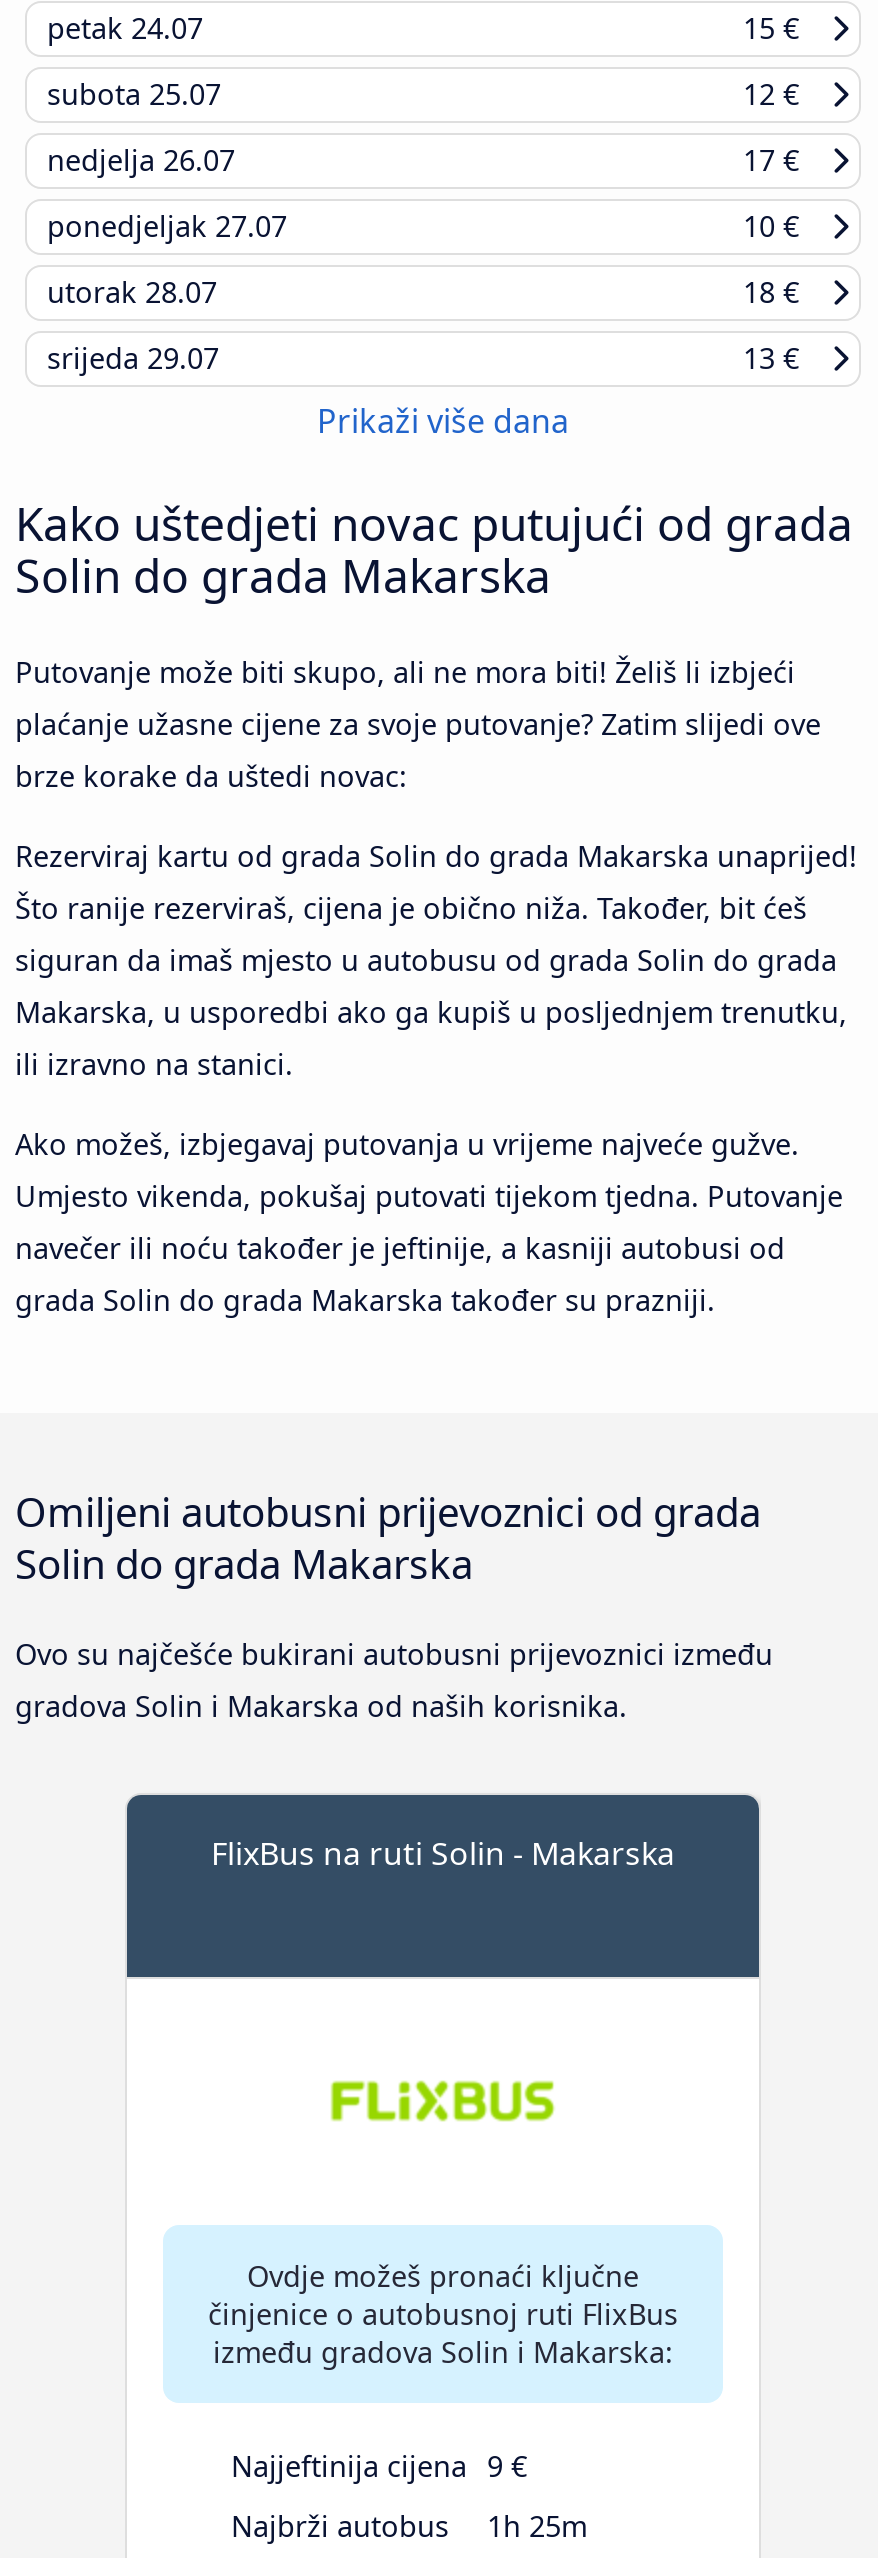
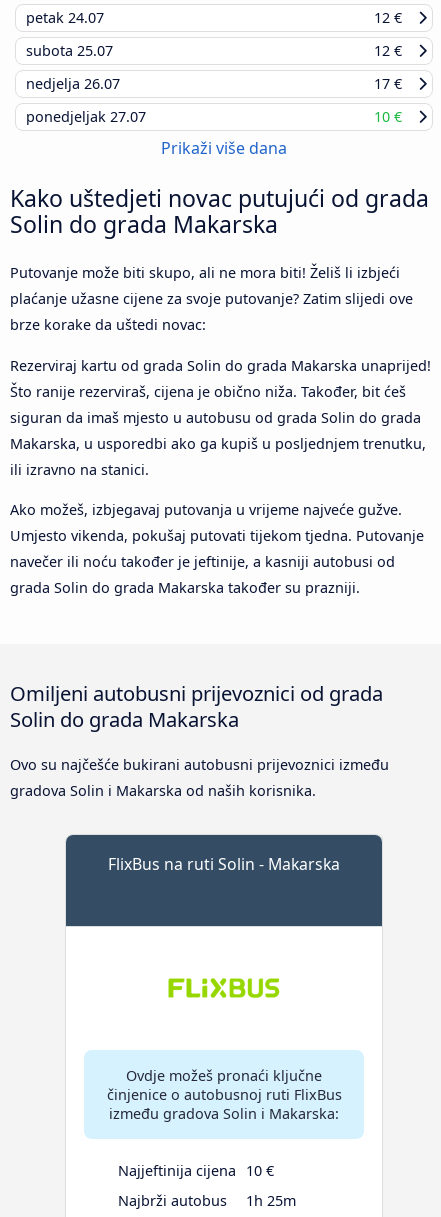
- 15 €
+ 12 €

- utorak 28.07
- 18 €
- srijeda 29.07
- 13 €

- Najjeftinija cijena 9 €
+ Najjeftinija cijena 10 €
